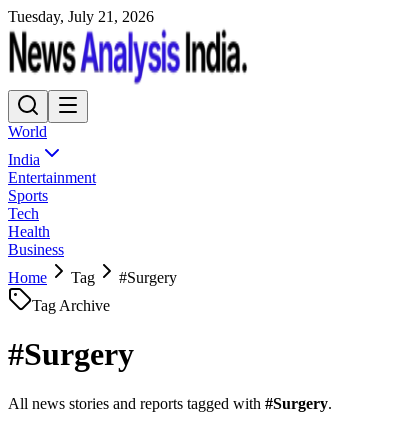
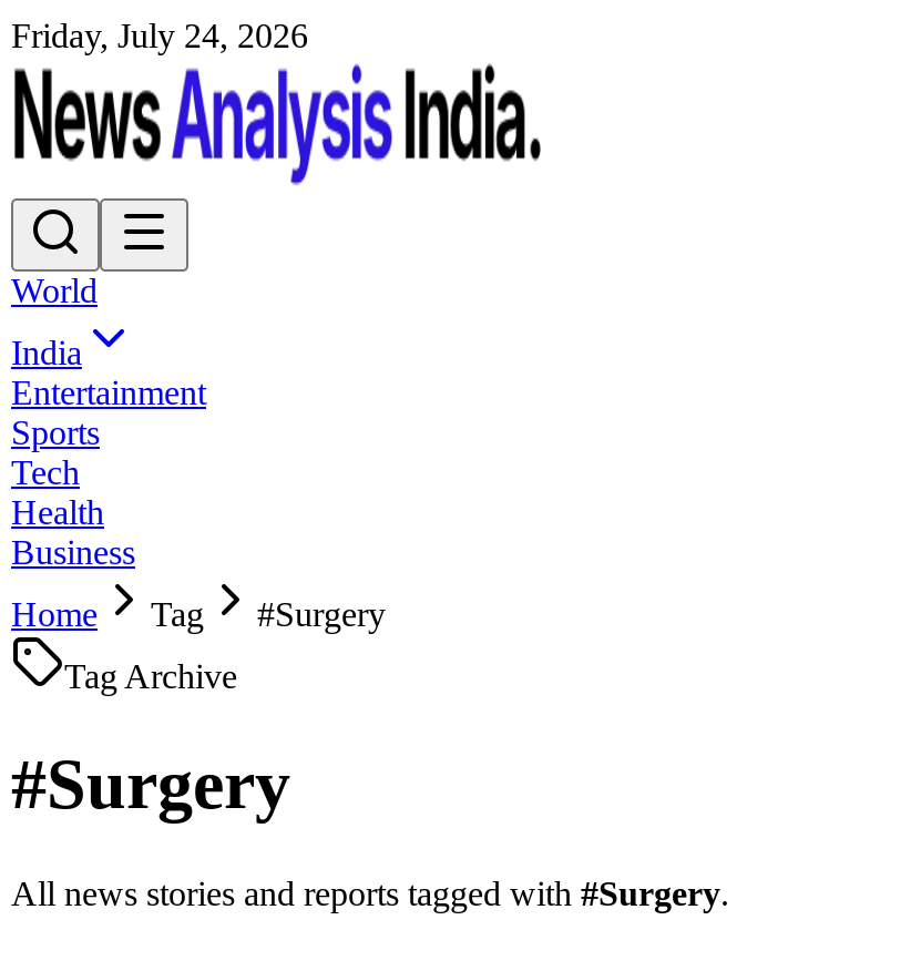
- Tuesday, July 21, 2026
+ Friday, July 24, 2026
